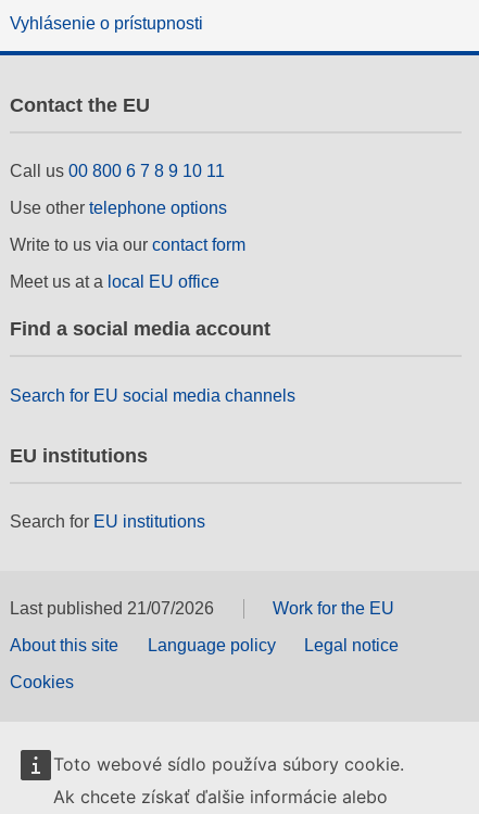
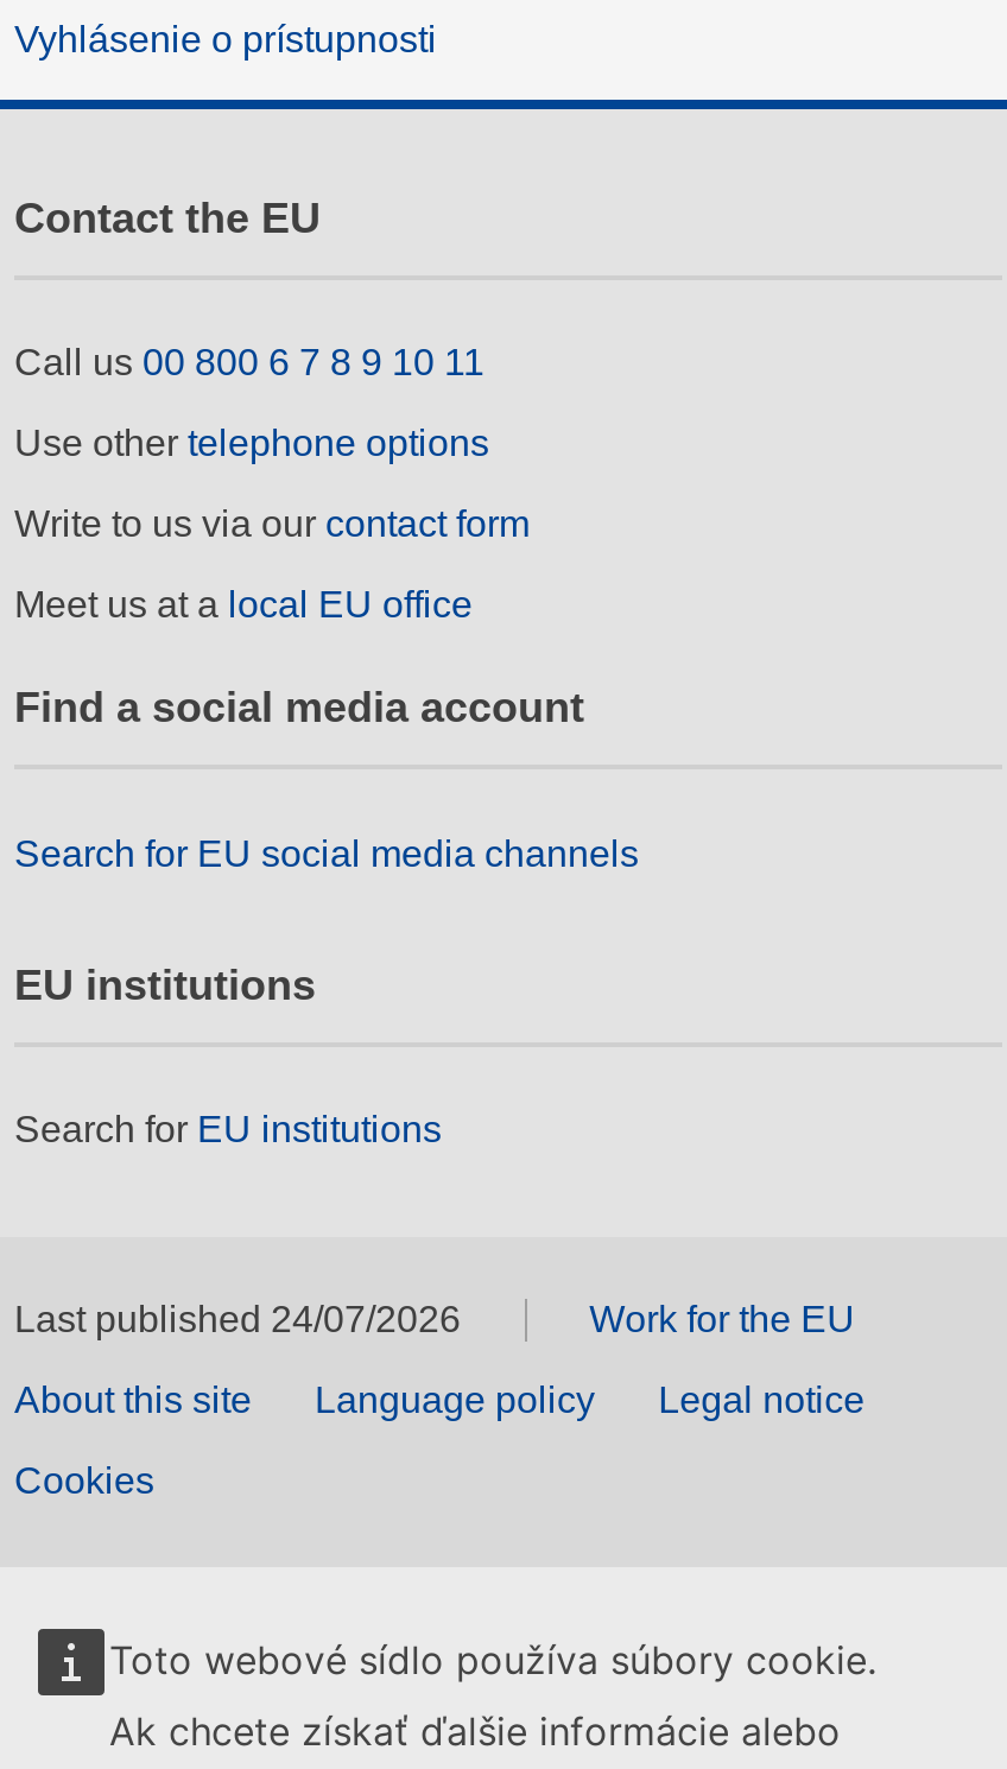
- Last published 21/07/2026
+ Last published 24/07/2026
